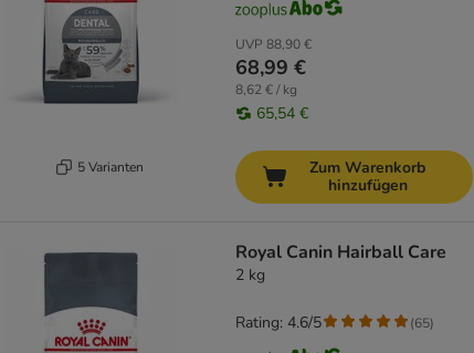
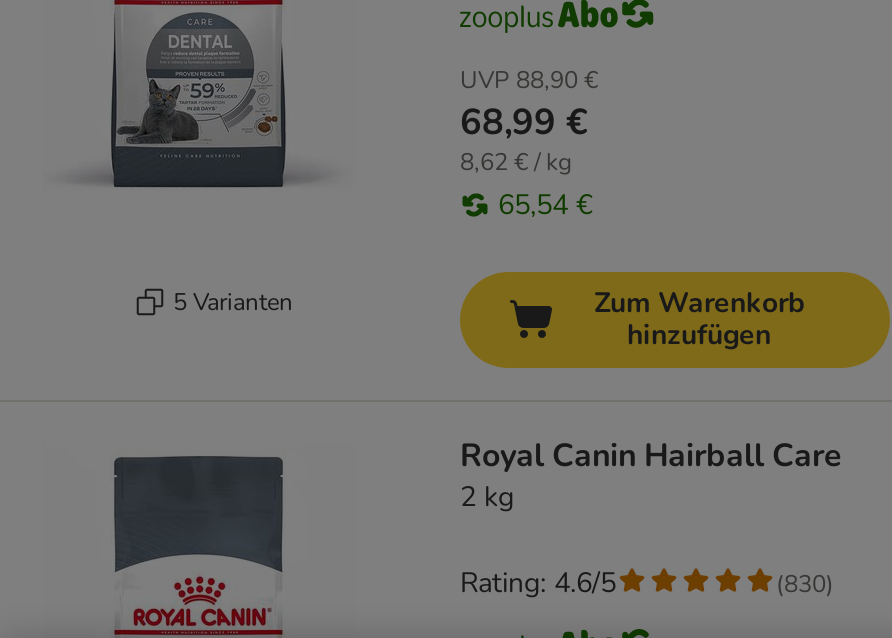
- (65)
+ (830)
